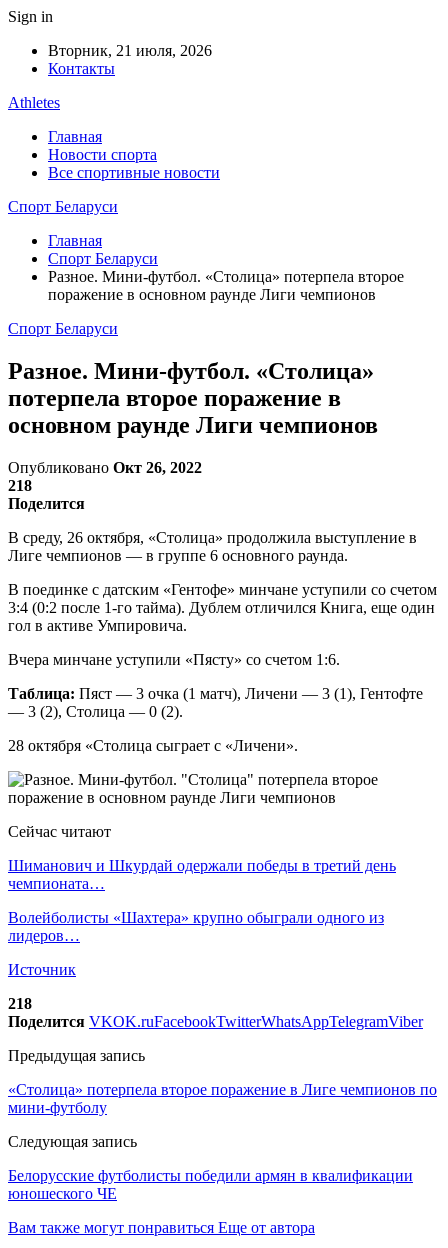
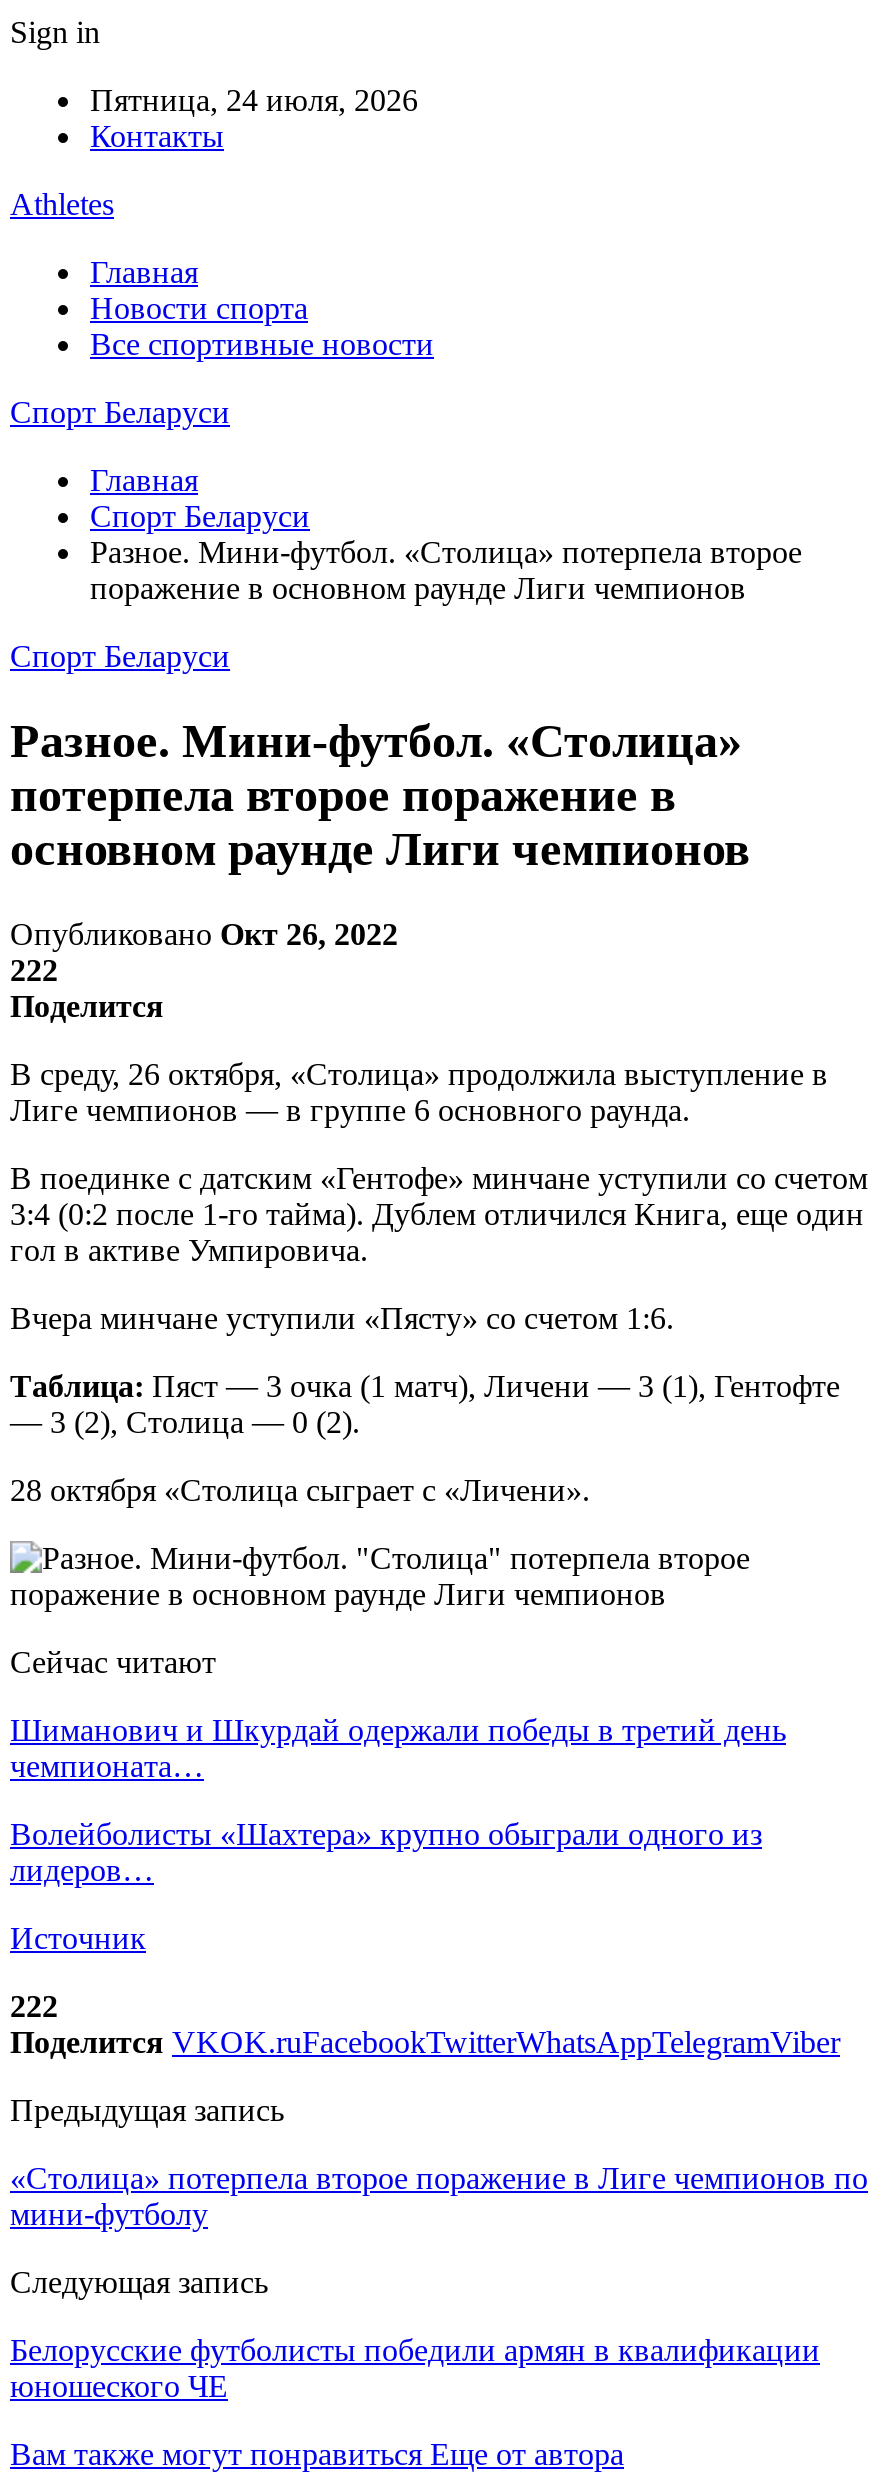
- Вторник, 21 июля, 2026
+ Пятница, 24 июля, 2026

- 218
+ 222

- 218
+ 222
